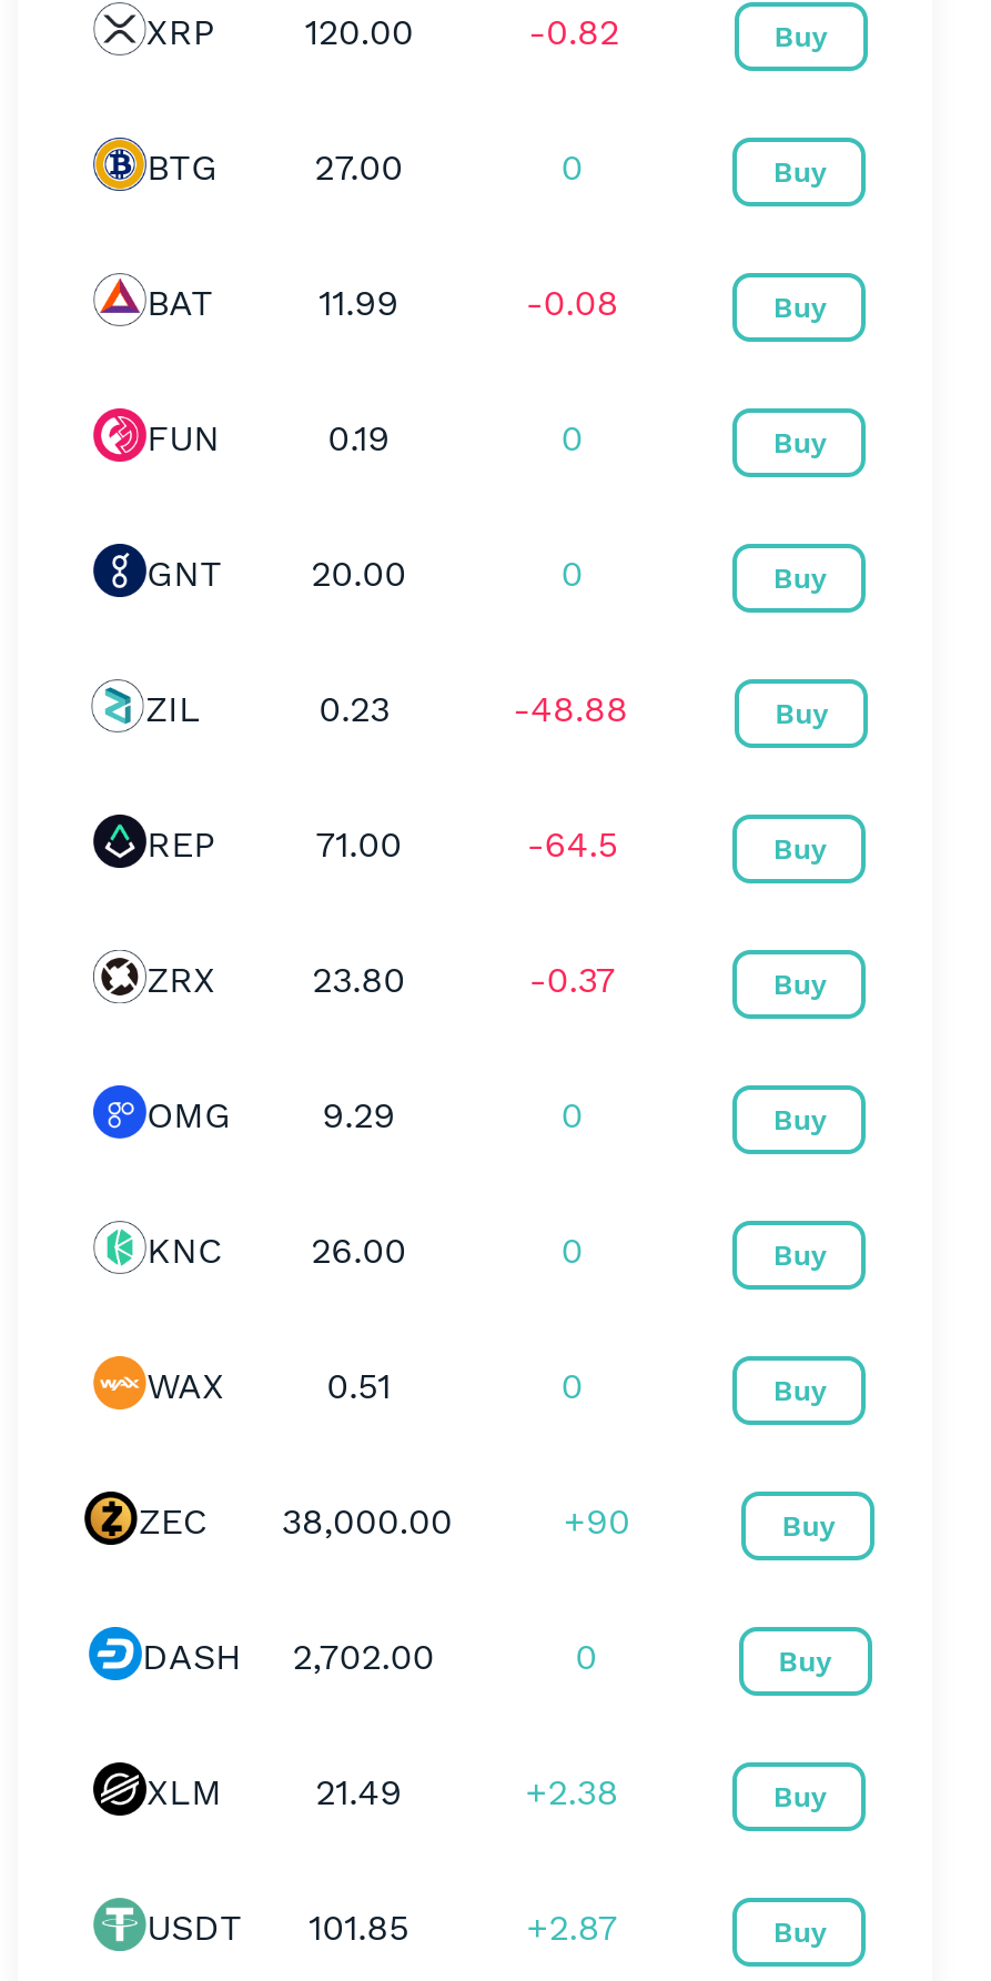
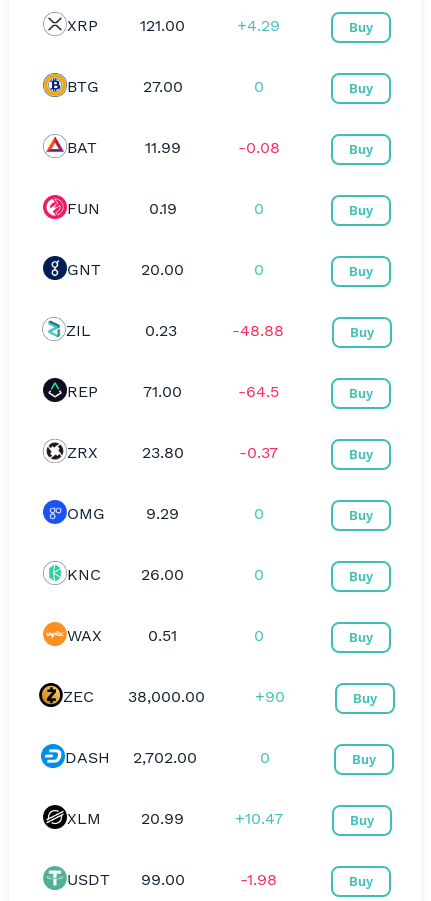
- 120.00
+ 121.00

- -0.82
+ +4.29

- 21.49
+ 20.99

- +2.38
+ +10.47

- USDT 101.85
+ USDT 99.00

- +2.87
+ -1.98
